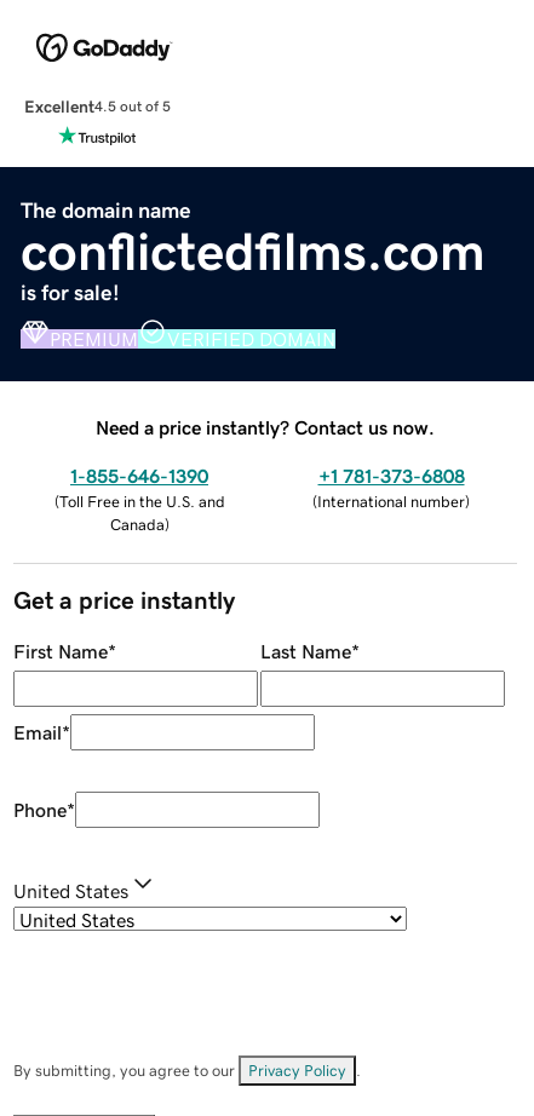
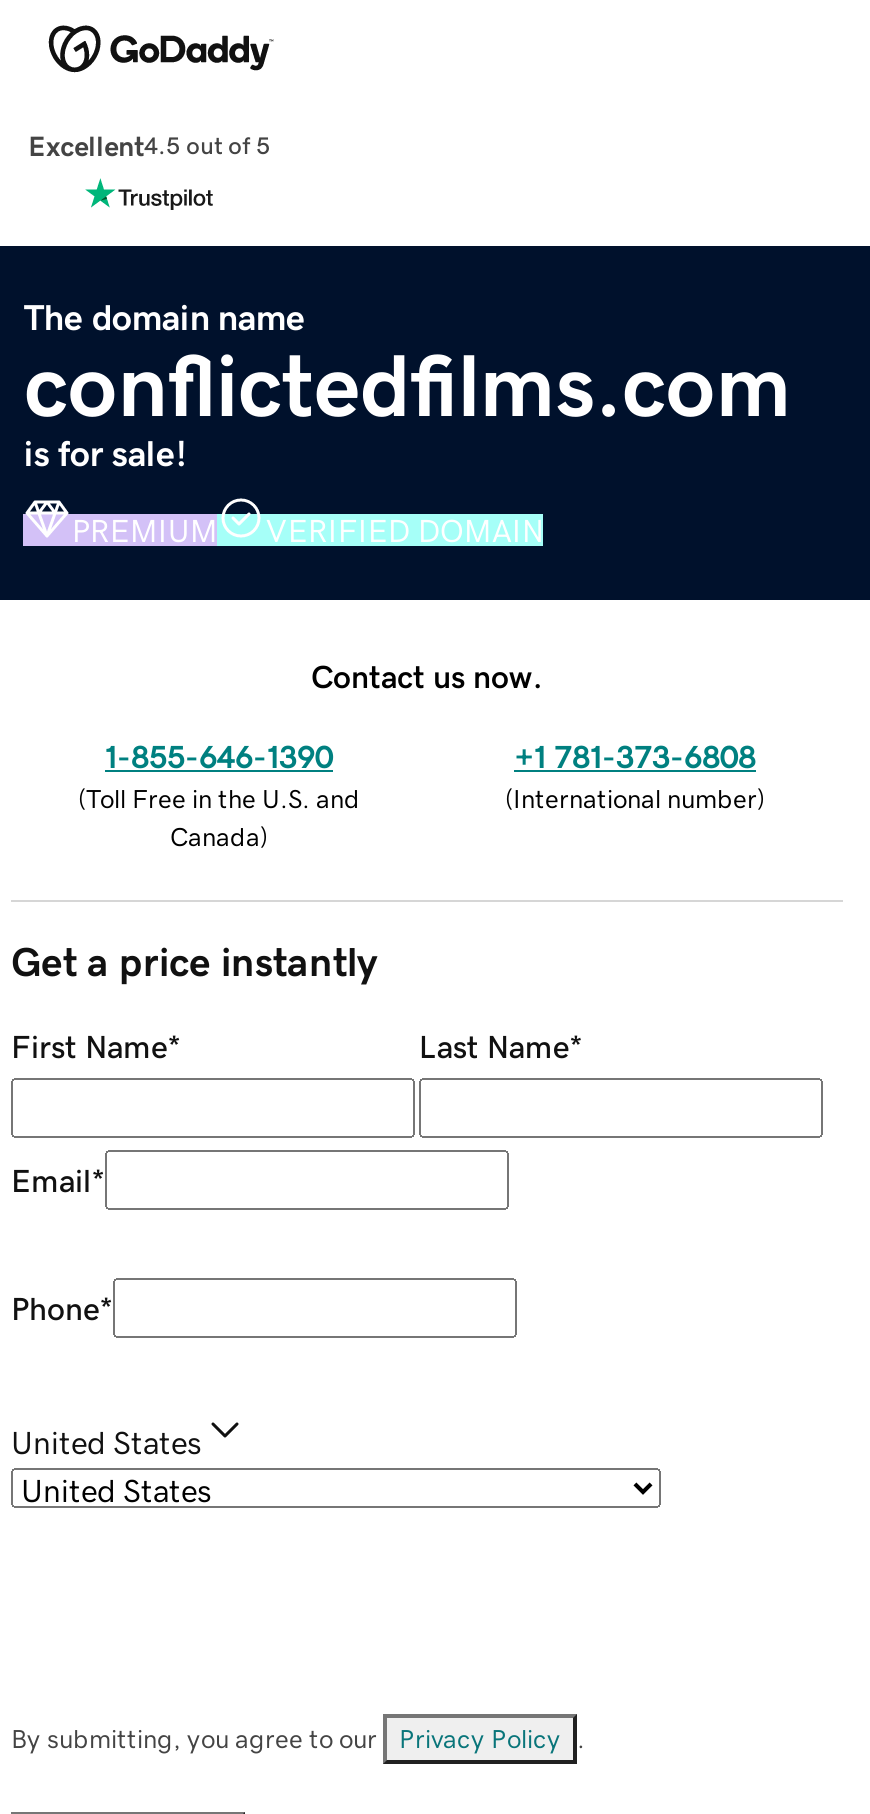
- Need a price instantly? Contact us now.
+ Contact us now.
